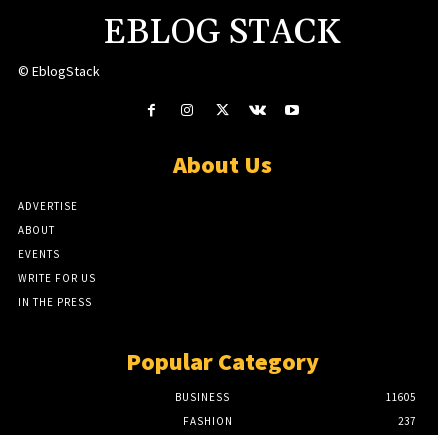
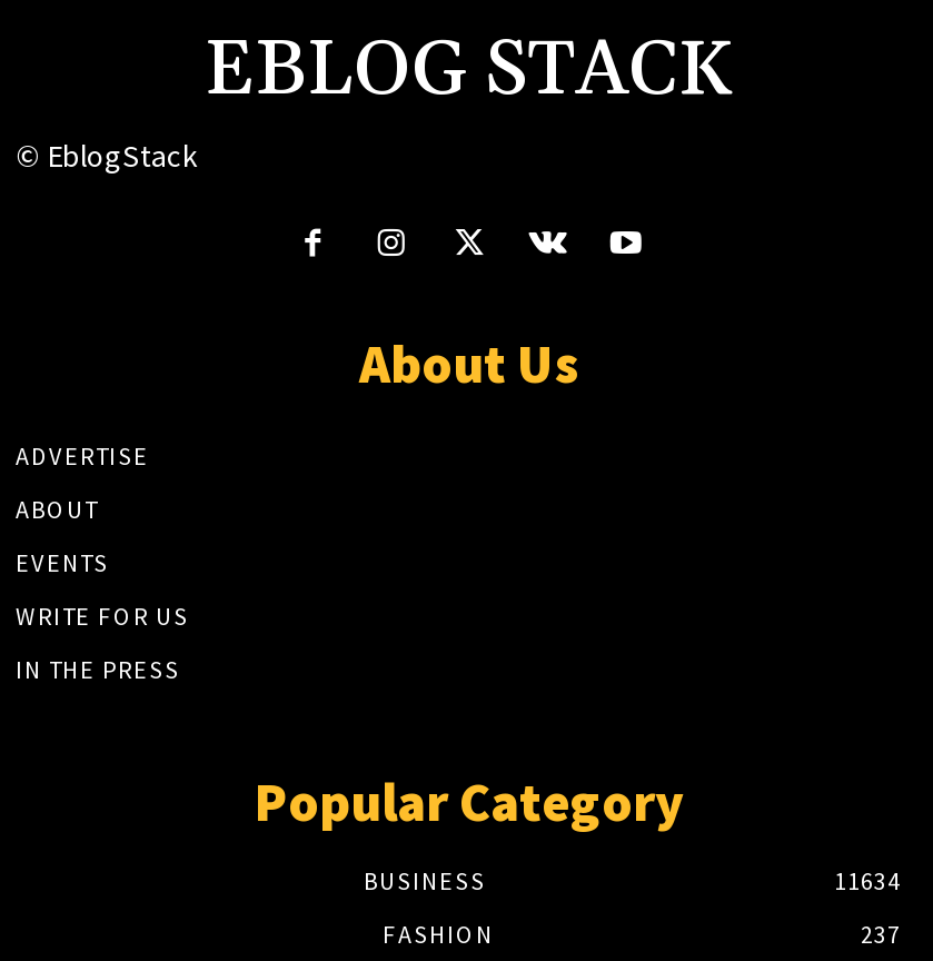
- 11605
+ 11634
